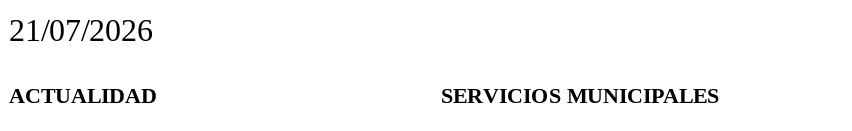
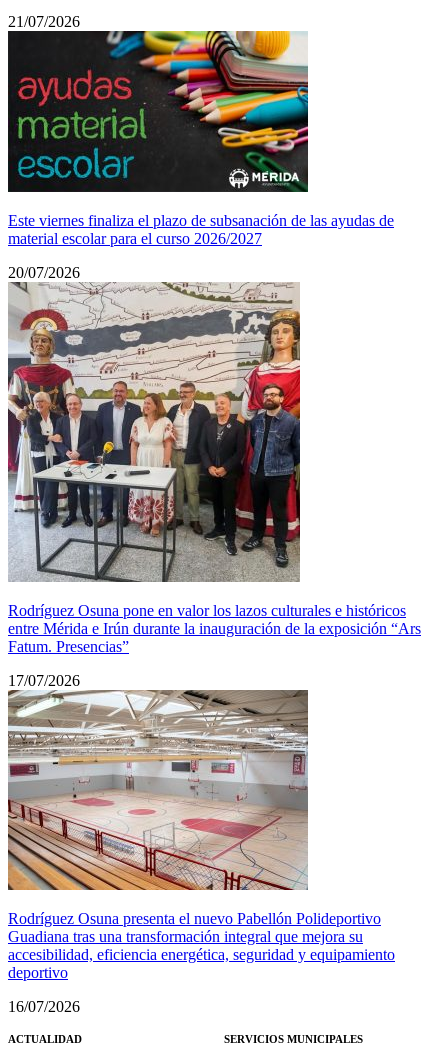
+ [image]
+ Este viernes finaliza el plazo de subsanación de las ayudas de
+ material escolar para el curso 2026/2027
+ 20/07/2026

+ [image]
+ Rodríguez Osuna pone en valor los lazos culturales e históricos
+ entre Mérida e Irún durante la inauguración de la exposición “Ars
+ Fatum. Presencias”
+ 17/07/2026

+ [image]
+ Rodríguez Osuna presenta el nuevo Pabellón Polideportivo
+ Guadiana tras una transformación integral que mejora su
+ accesibilidad, eficiencia energética, seguridad y equipamiento
+ deportivo
+ 16/07/2026
